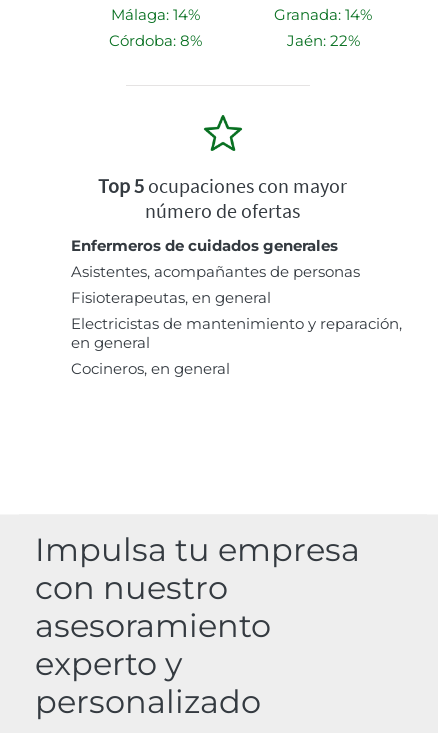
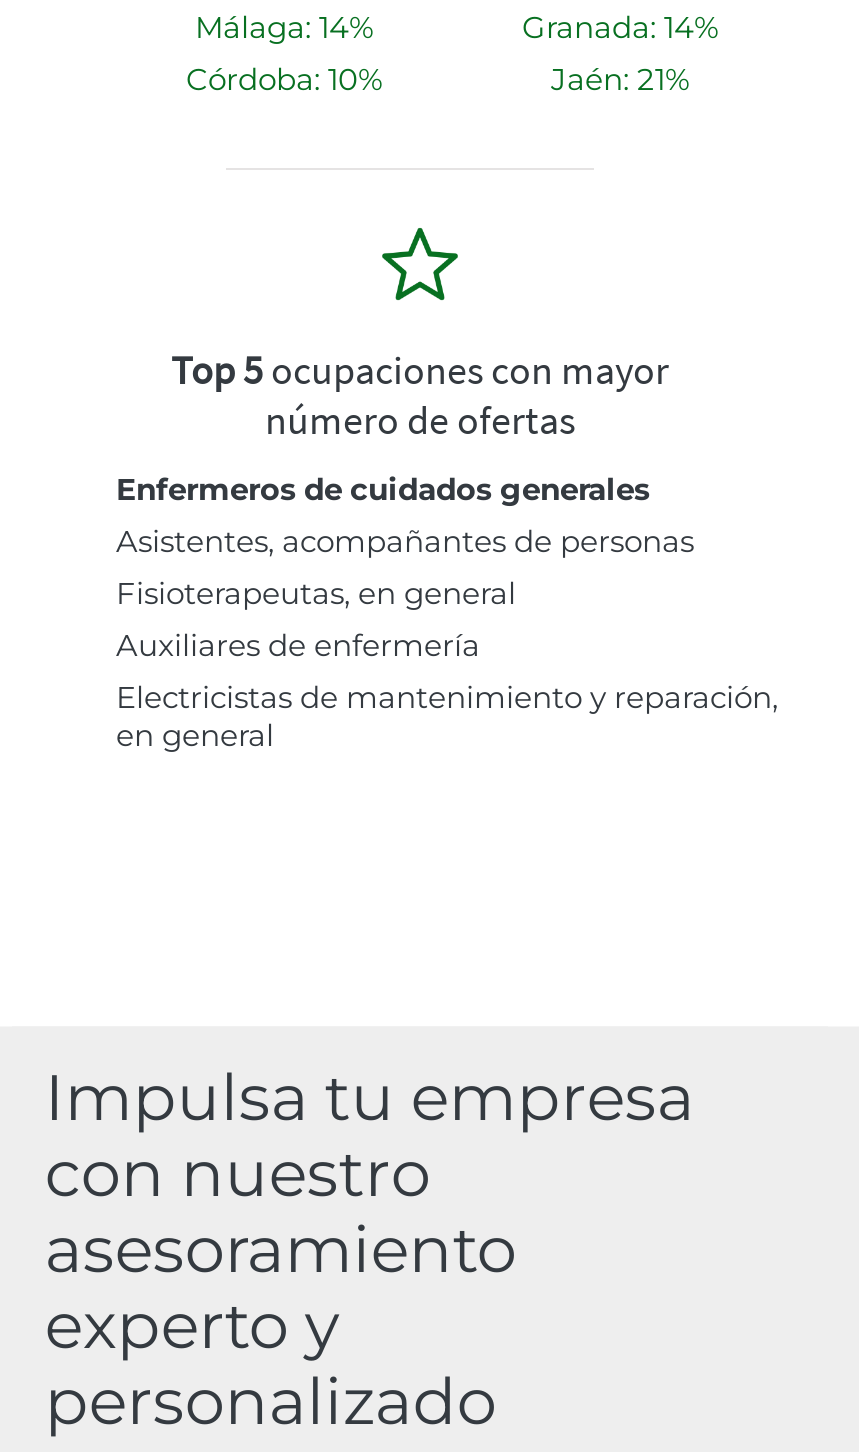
- Córdoba: 8%
+ Córdoba: 10%

- Jaén: 22%
+ Jaén: 21%

+ Auxiliares de enfermería

moved down: Electricistas de mantenimiento y reparación, | en general

- Cocineros, en general
